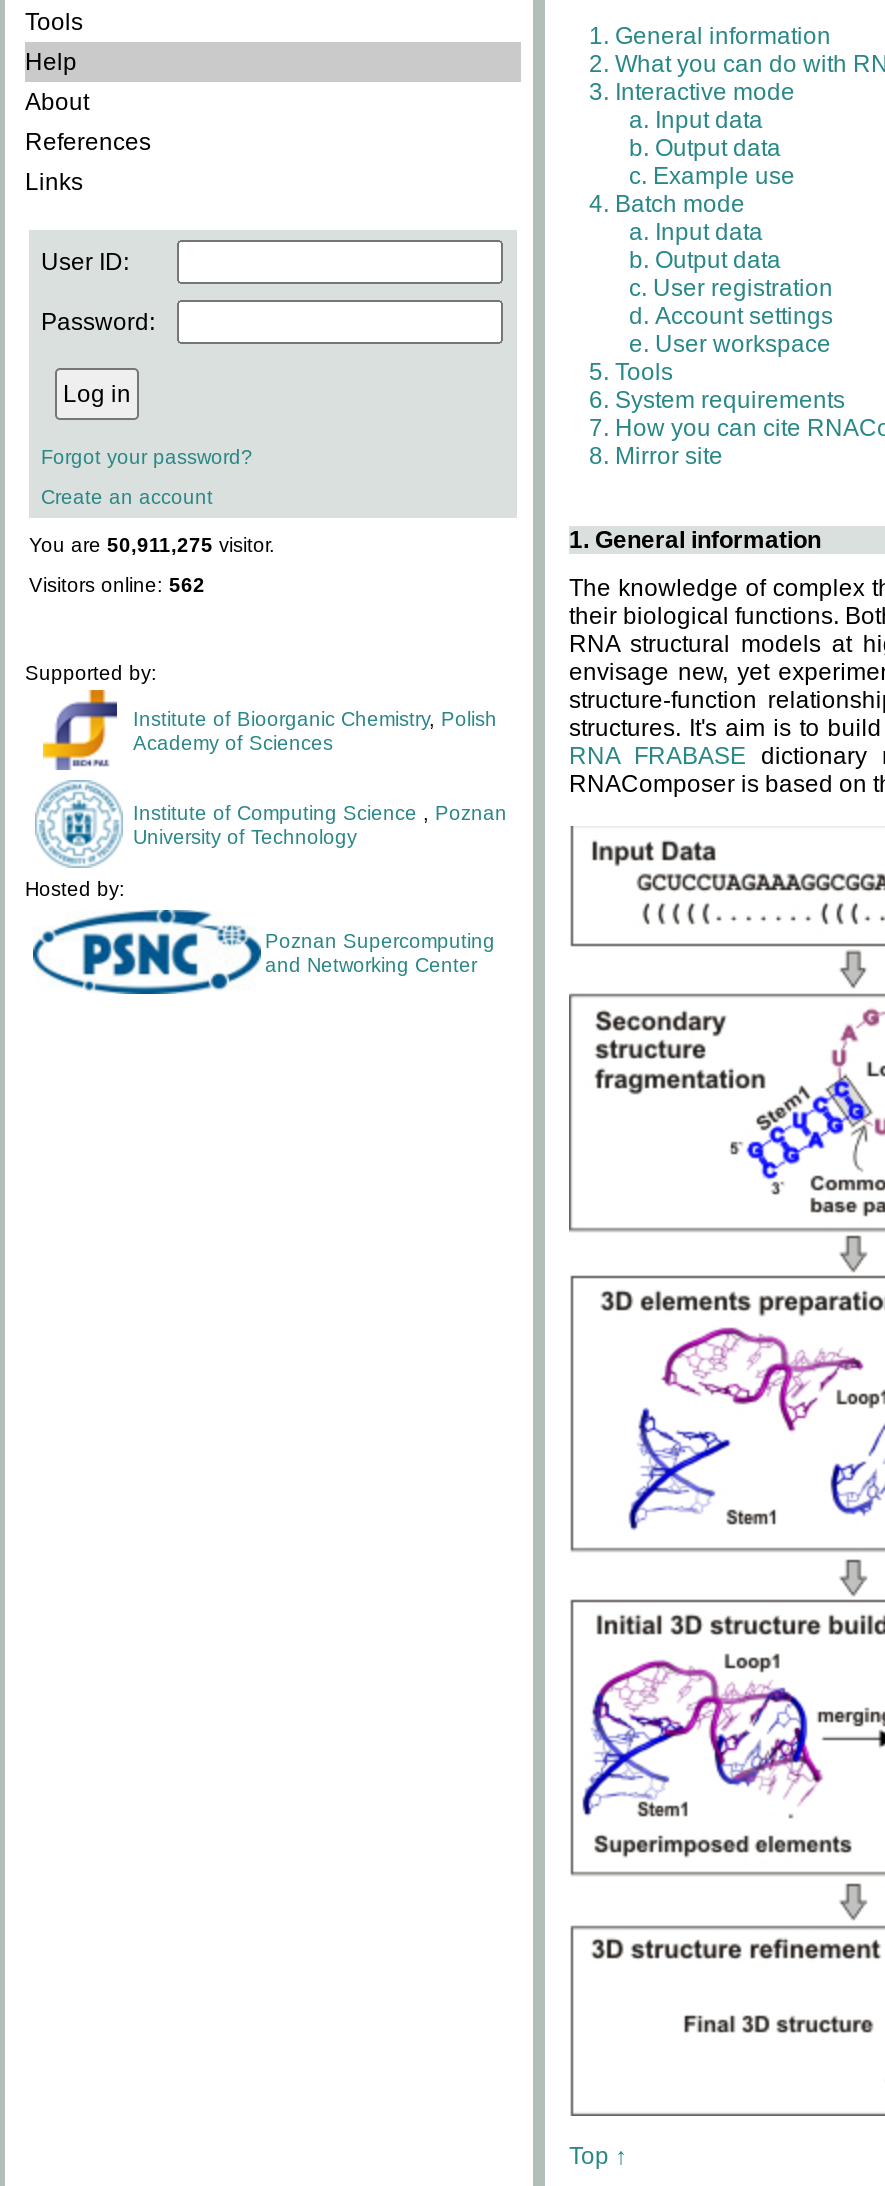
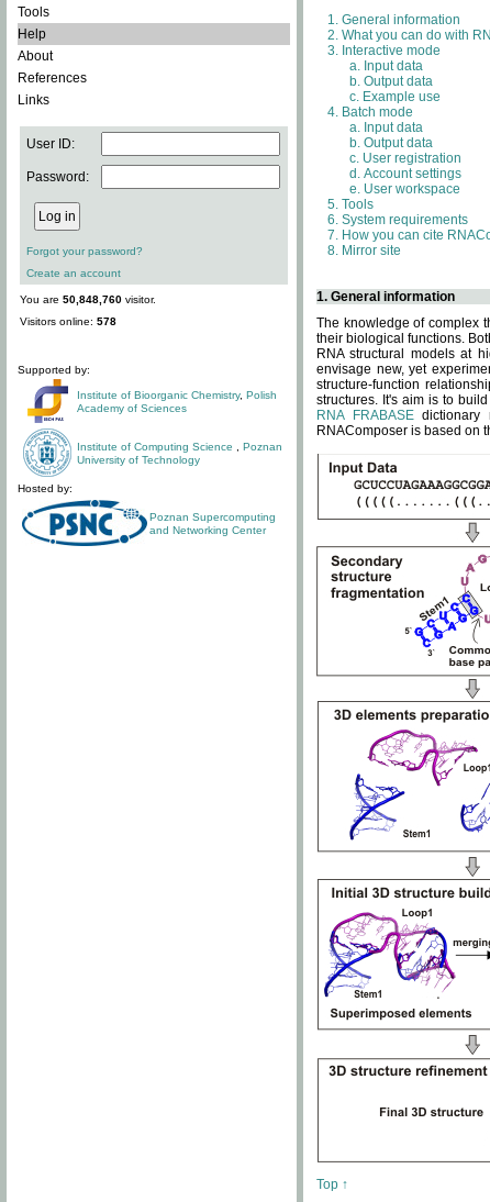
- You are 50,911,275 visitor.
+ You are 50,848,760 visitor.

- Visitors online: 562
+ Visitors online: 578
